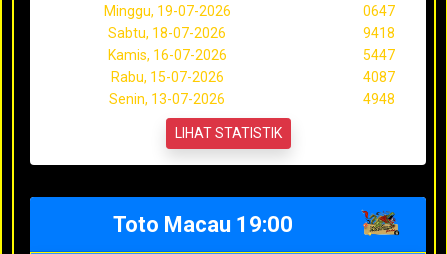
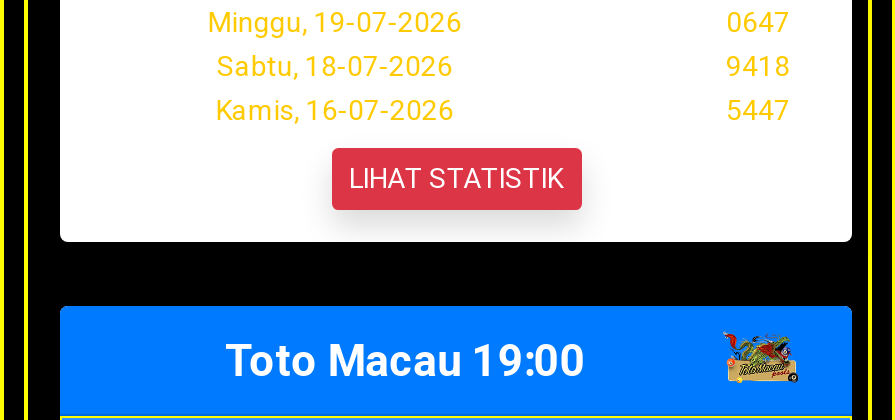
- Rabu, 15-07-2026
- 4087
- Senin, 13-07-2026
- 4948
